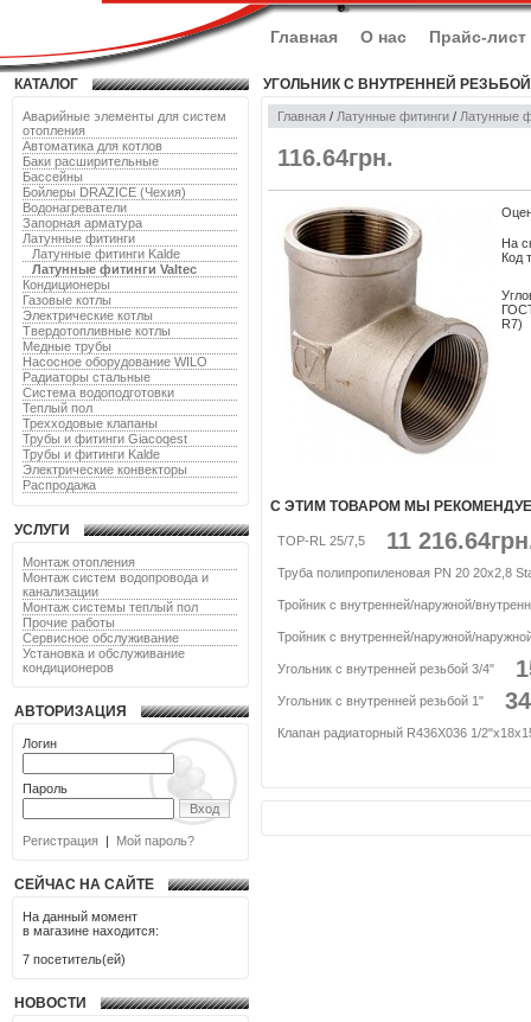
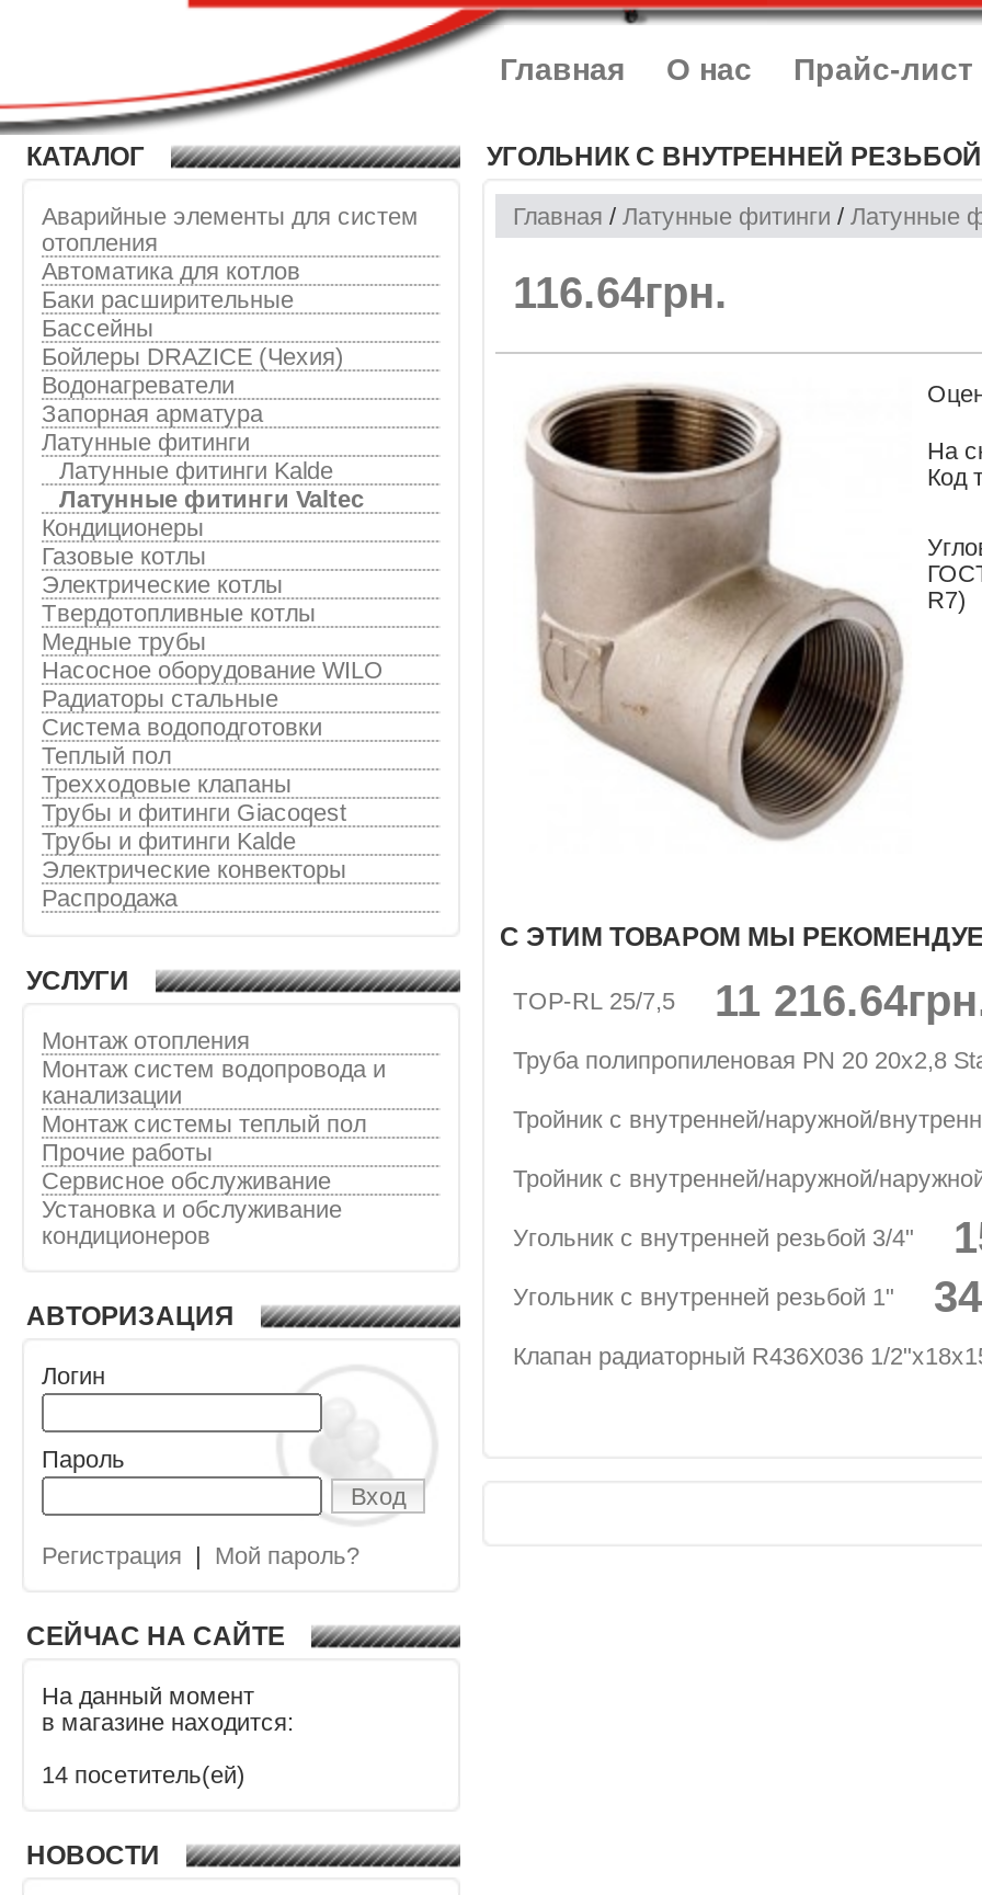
- 7 посетитель(ей)
+ 14 посетитель(ей)
